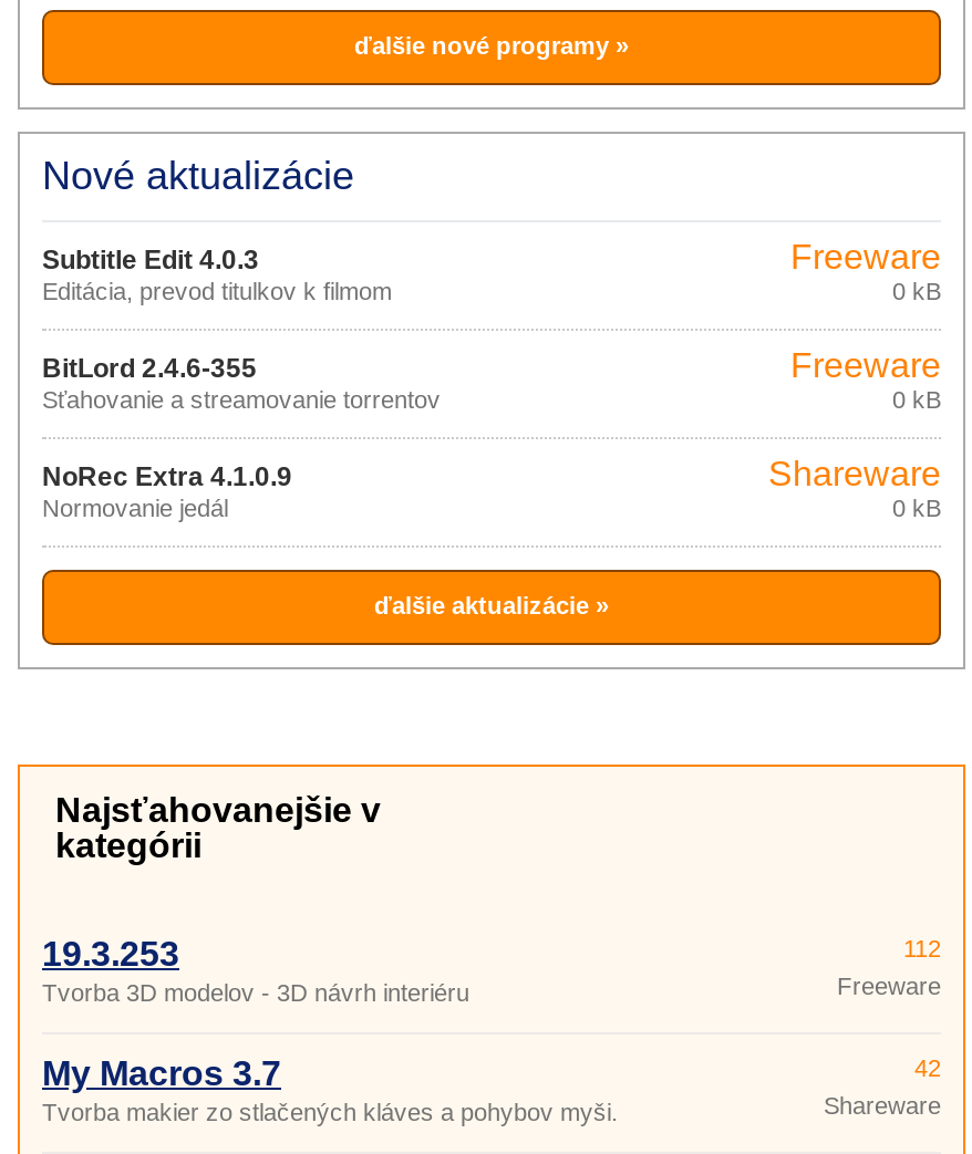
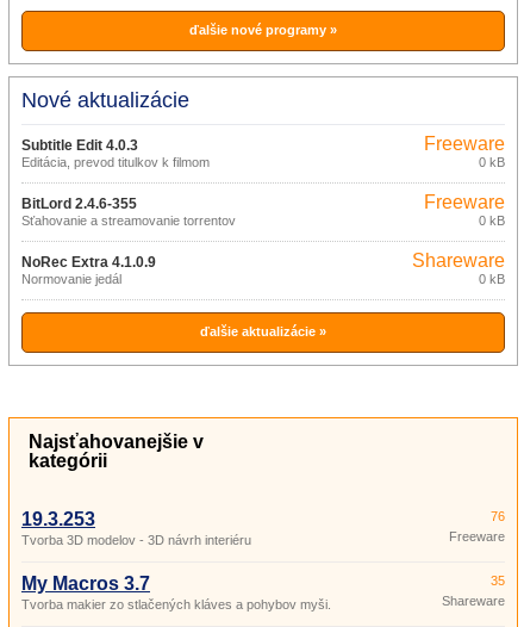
- 112
+ 76

- 42
+ 35
